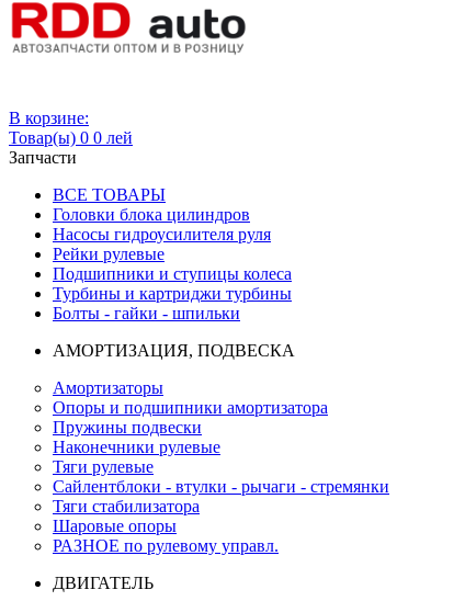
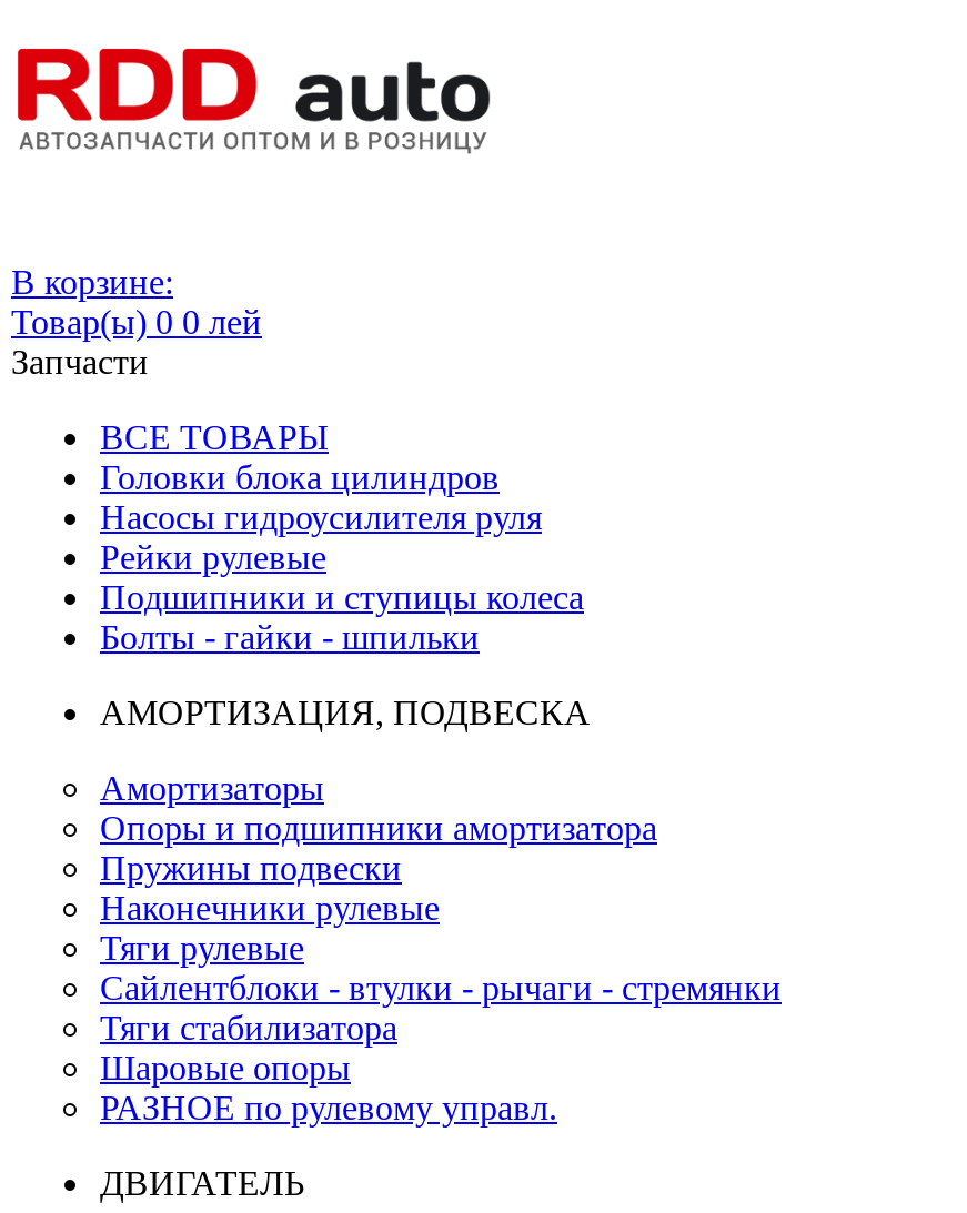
- Турбины и картриджи турбины
